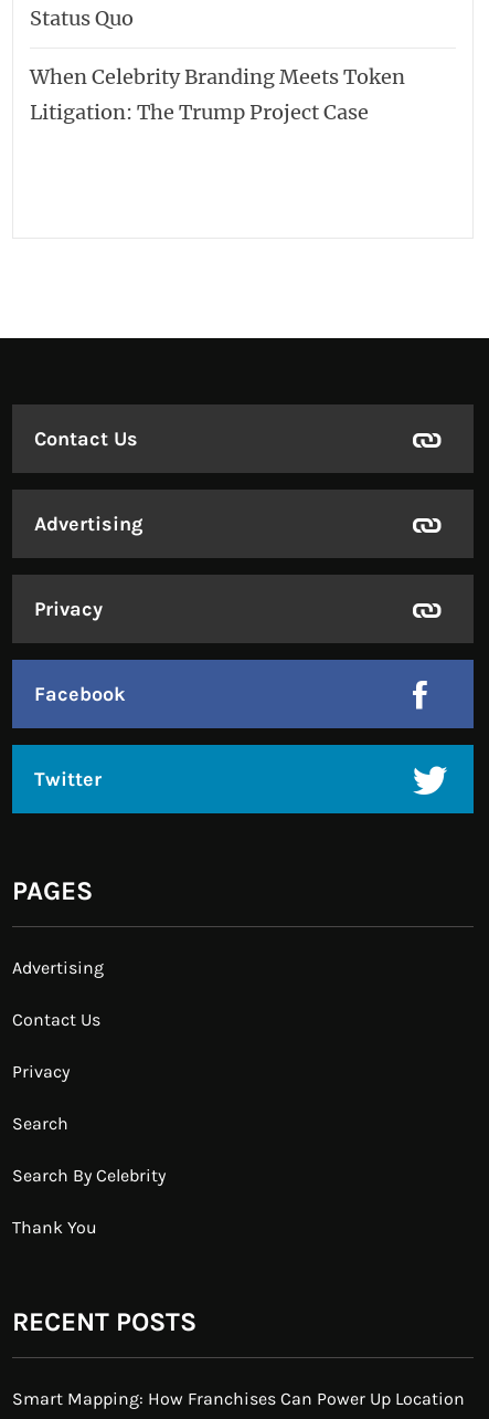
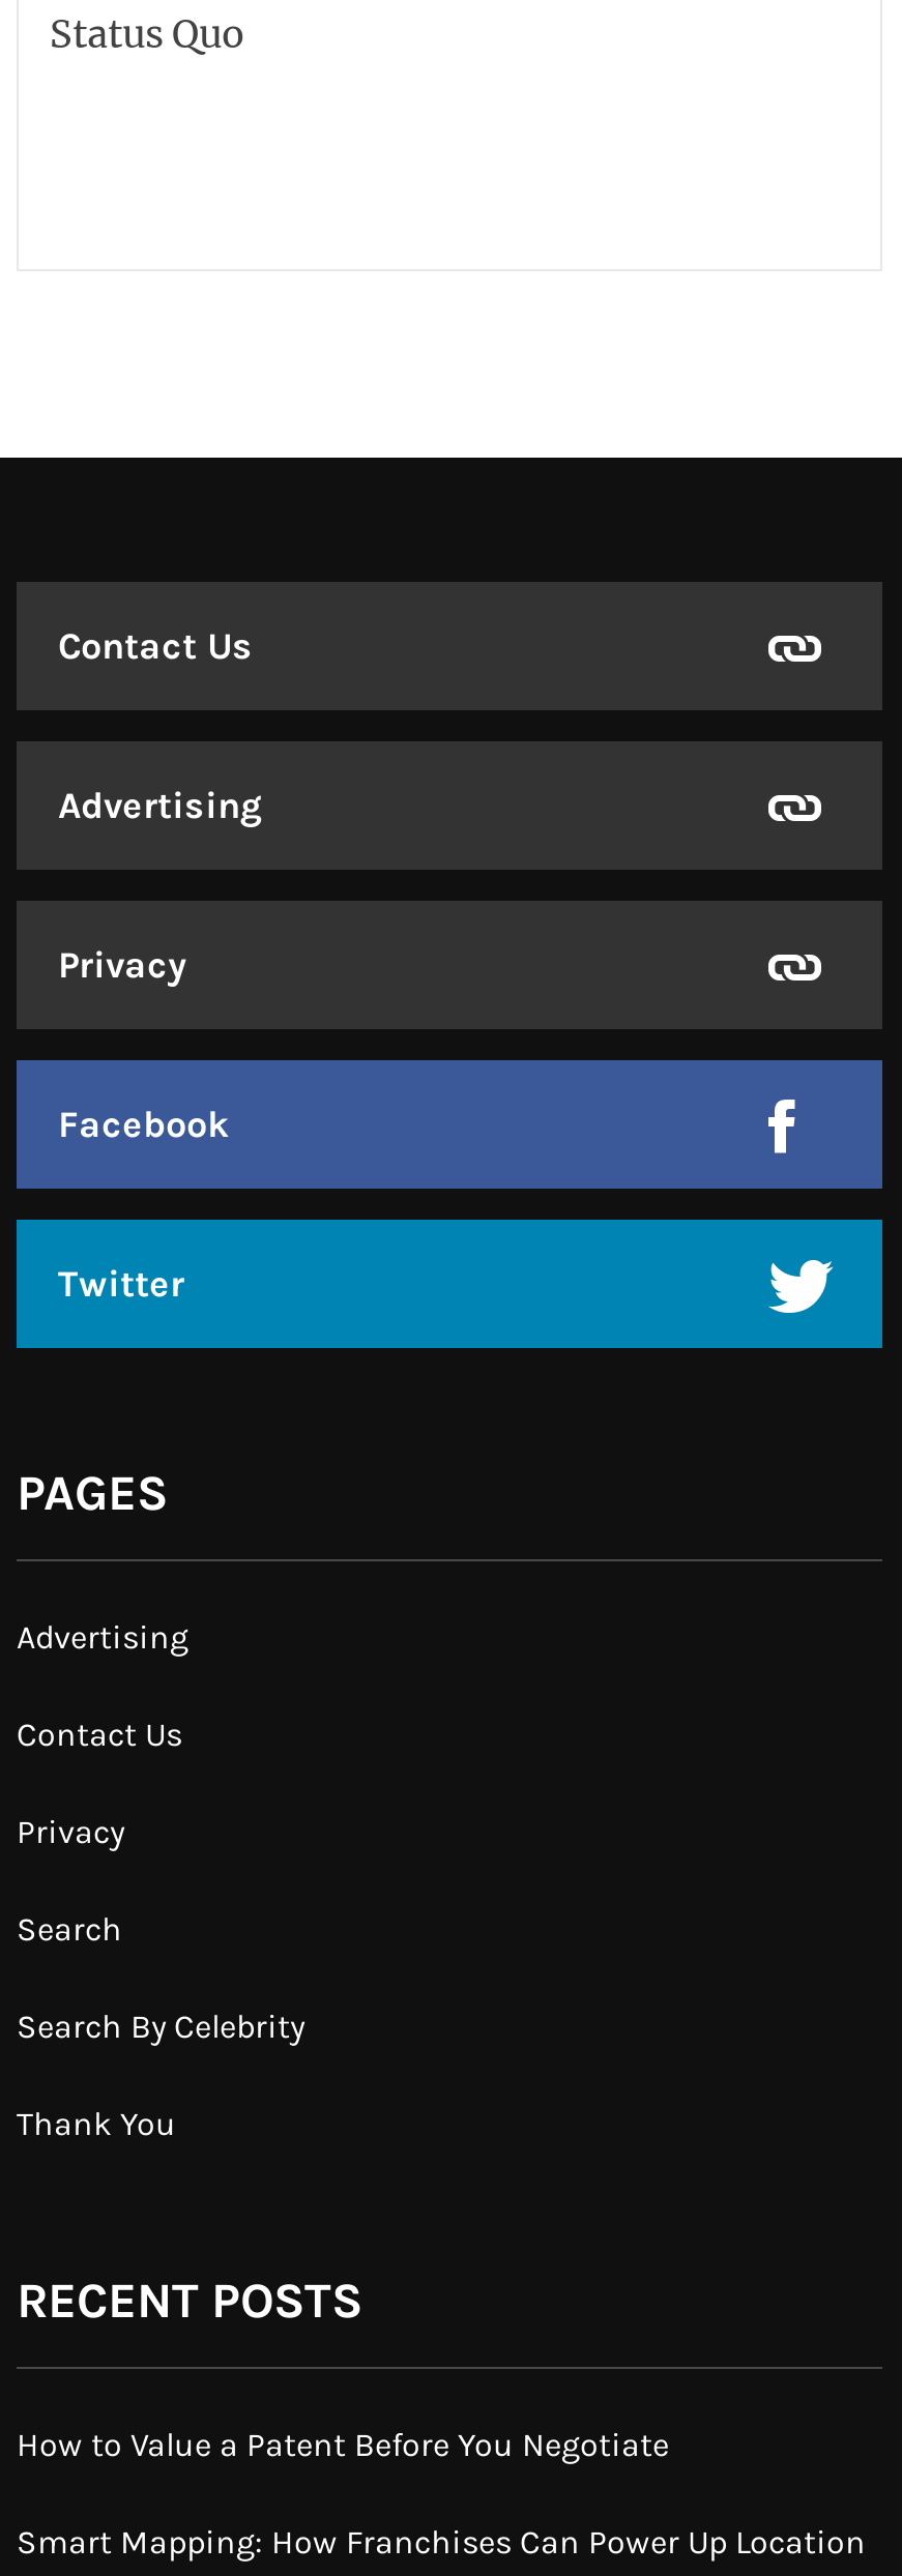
- When Celebrity Branding Meets Token
- Litigation: The Trump Project Case

moved up: Contact Us | Advertising | Privacy | ... | Thank You | RECENT POSTS

+ How to Value a Patent Before You Negotiate
